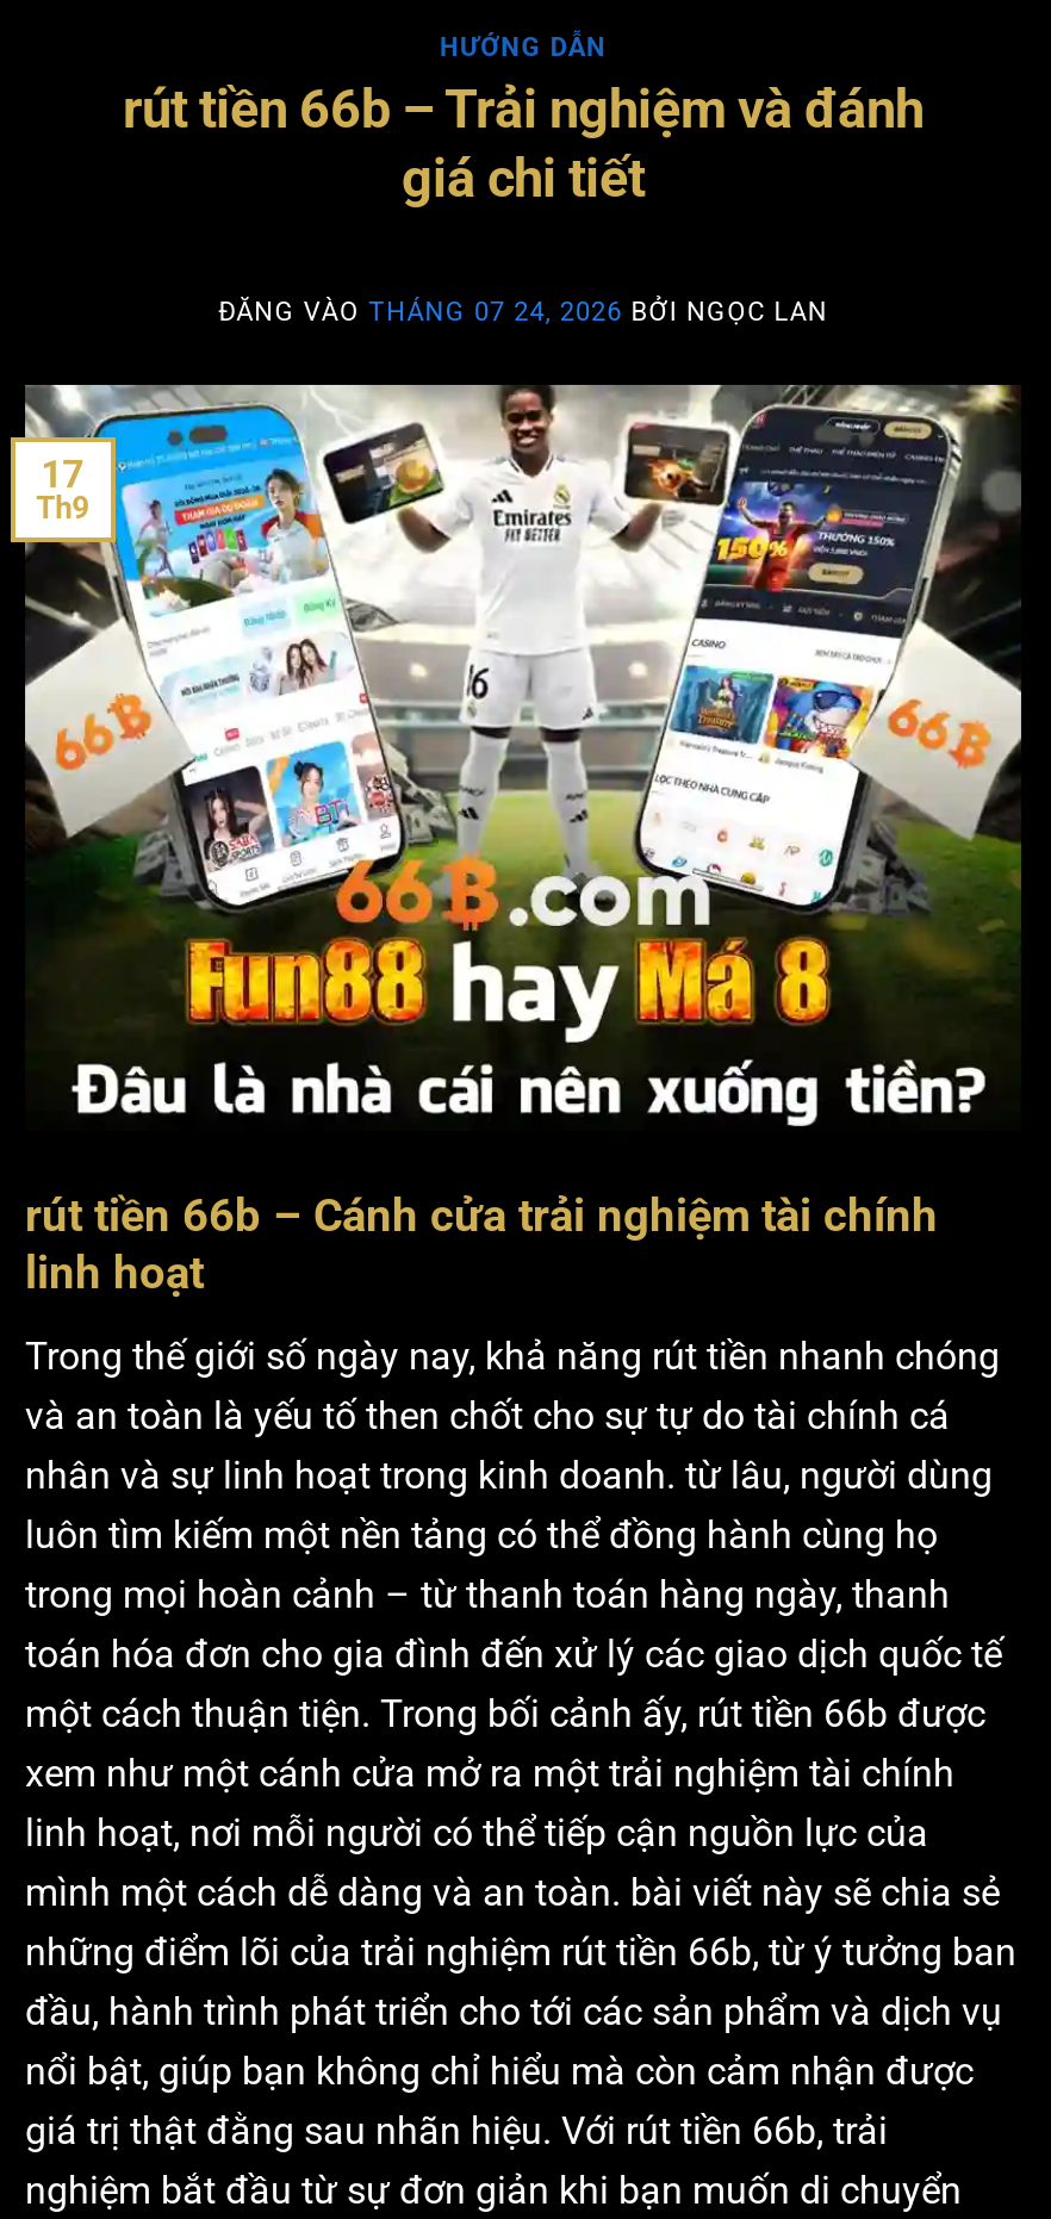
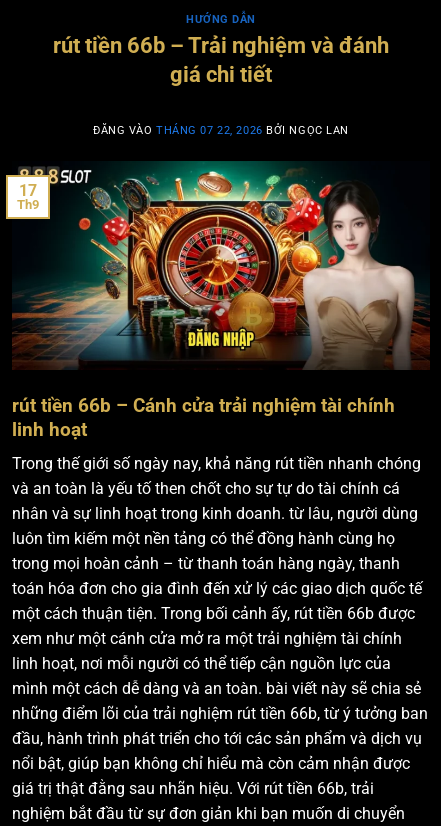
- ĐĂNG VÀO THÁNG 07 24, 2026 BỞI NGỌC LAN
+ ĐĂNG VÀO THÁNG 07 22, 2026 BỞI NGỌC LAN

- [image]
+ [image]
